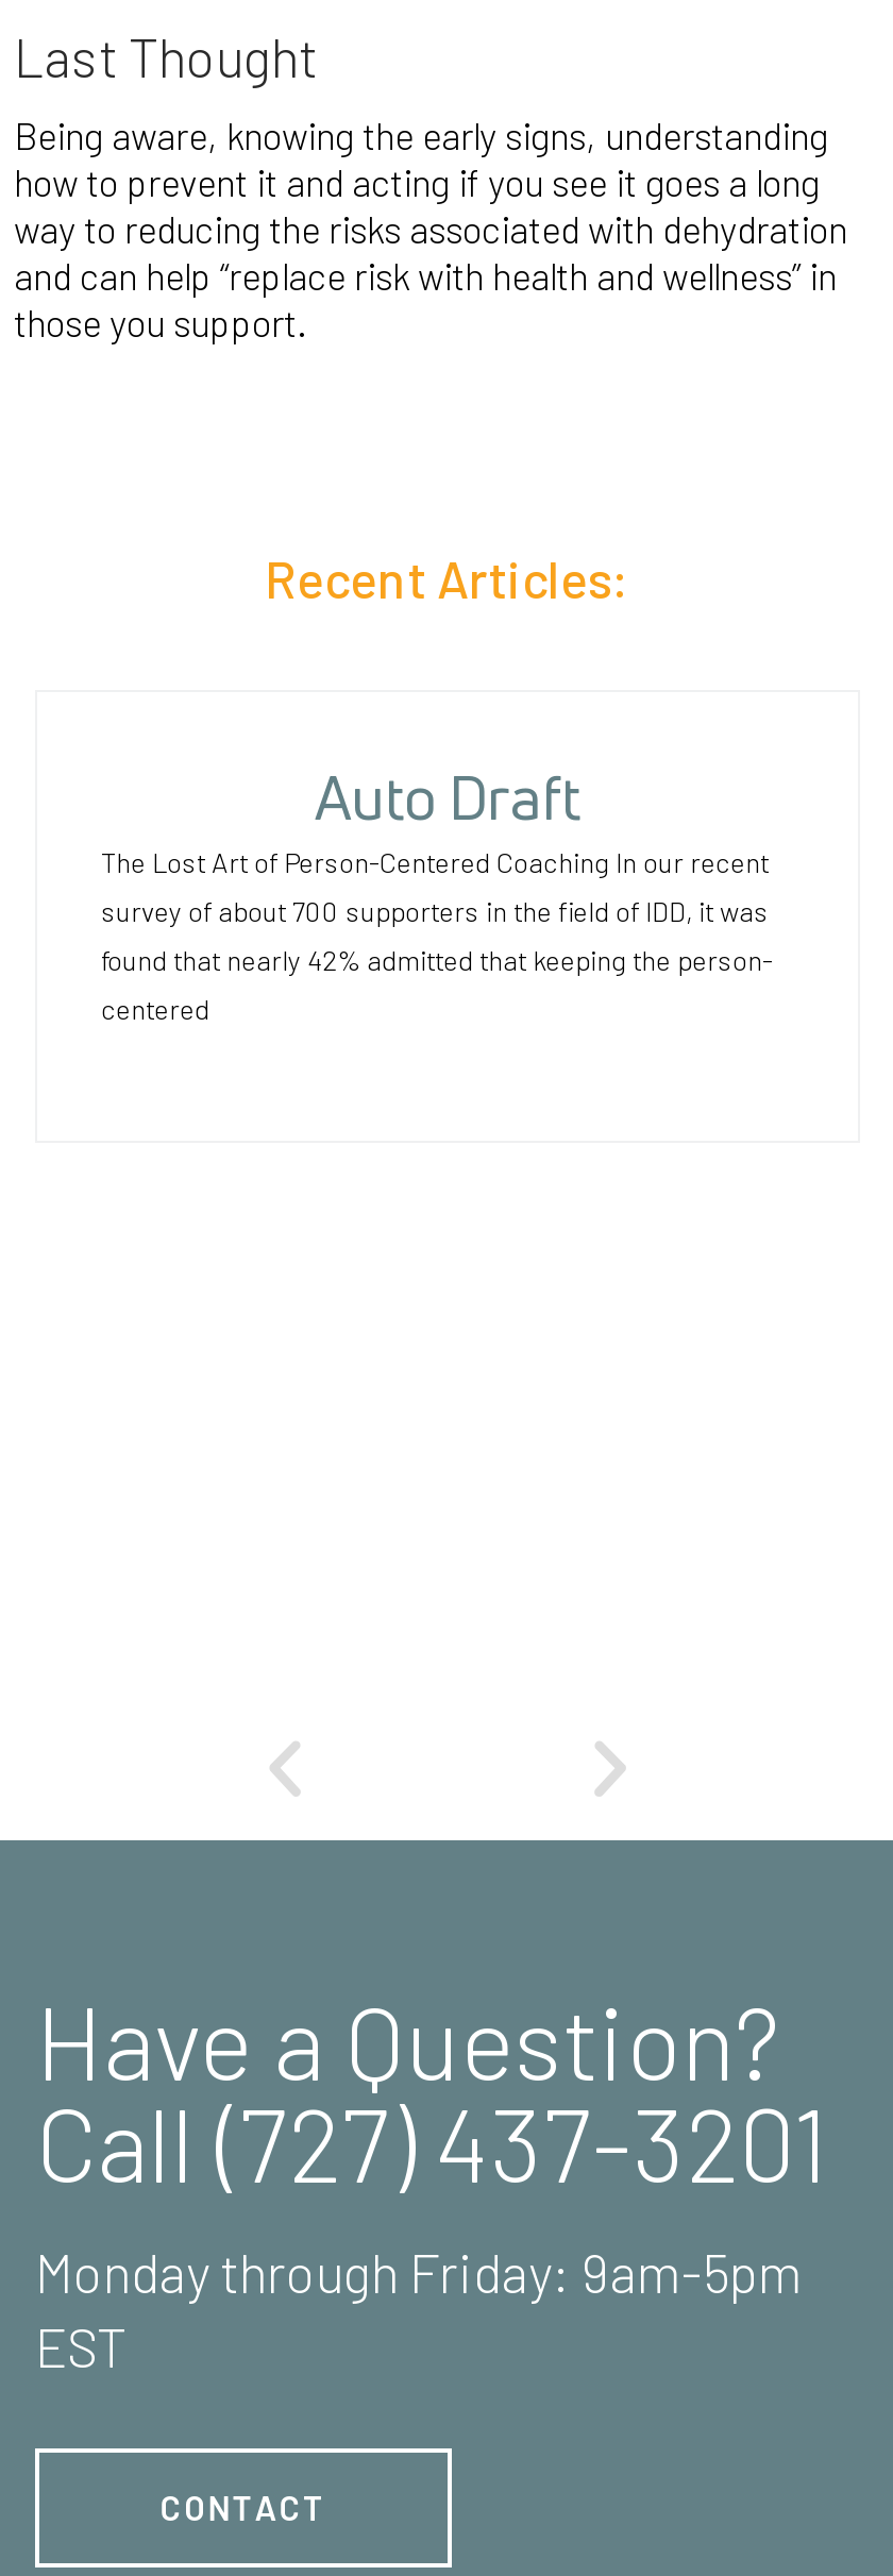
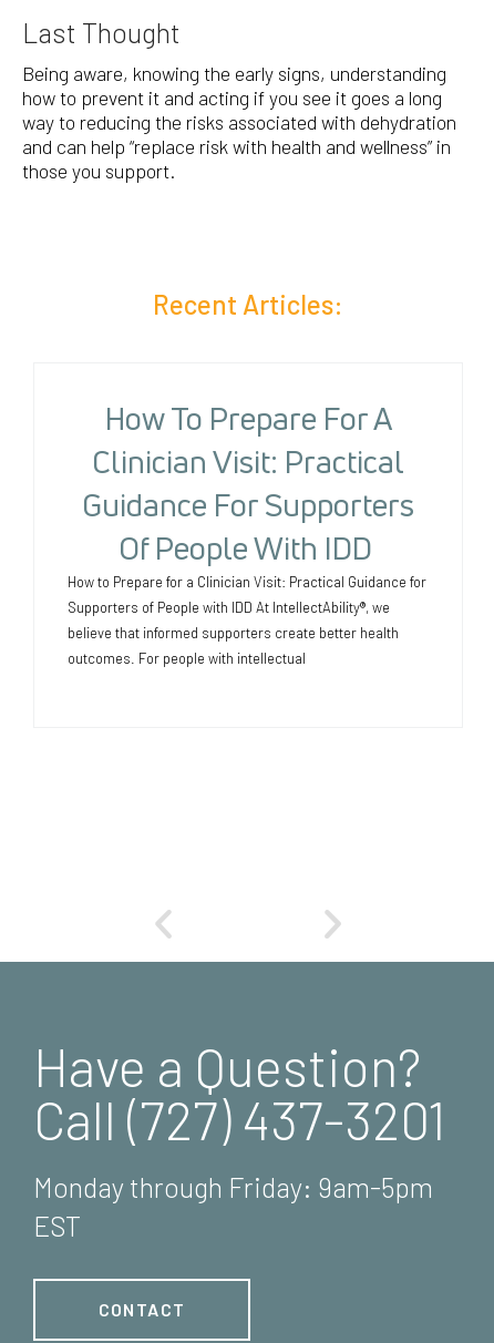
- Auto Draft
- The Lost Art of Person-Centered Coaching In our recent
- survey of about 700 supporters in the field of IDD, it was
- found that nearly 42% admitted that keeping the person-
- centered
+ How To Prepare For A
+ Clinician Visit: Practical
+ Guidance For Supporters
+ Of People With IDD
+ How to Prepare for a Clinician Visit: Practical Guidance for
+ Supporters of People with IDD At IntellectAbility®, we
+ believe that informed supporters create better health
+ outcomes. For people with intellectual
